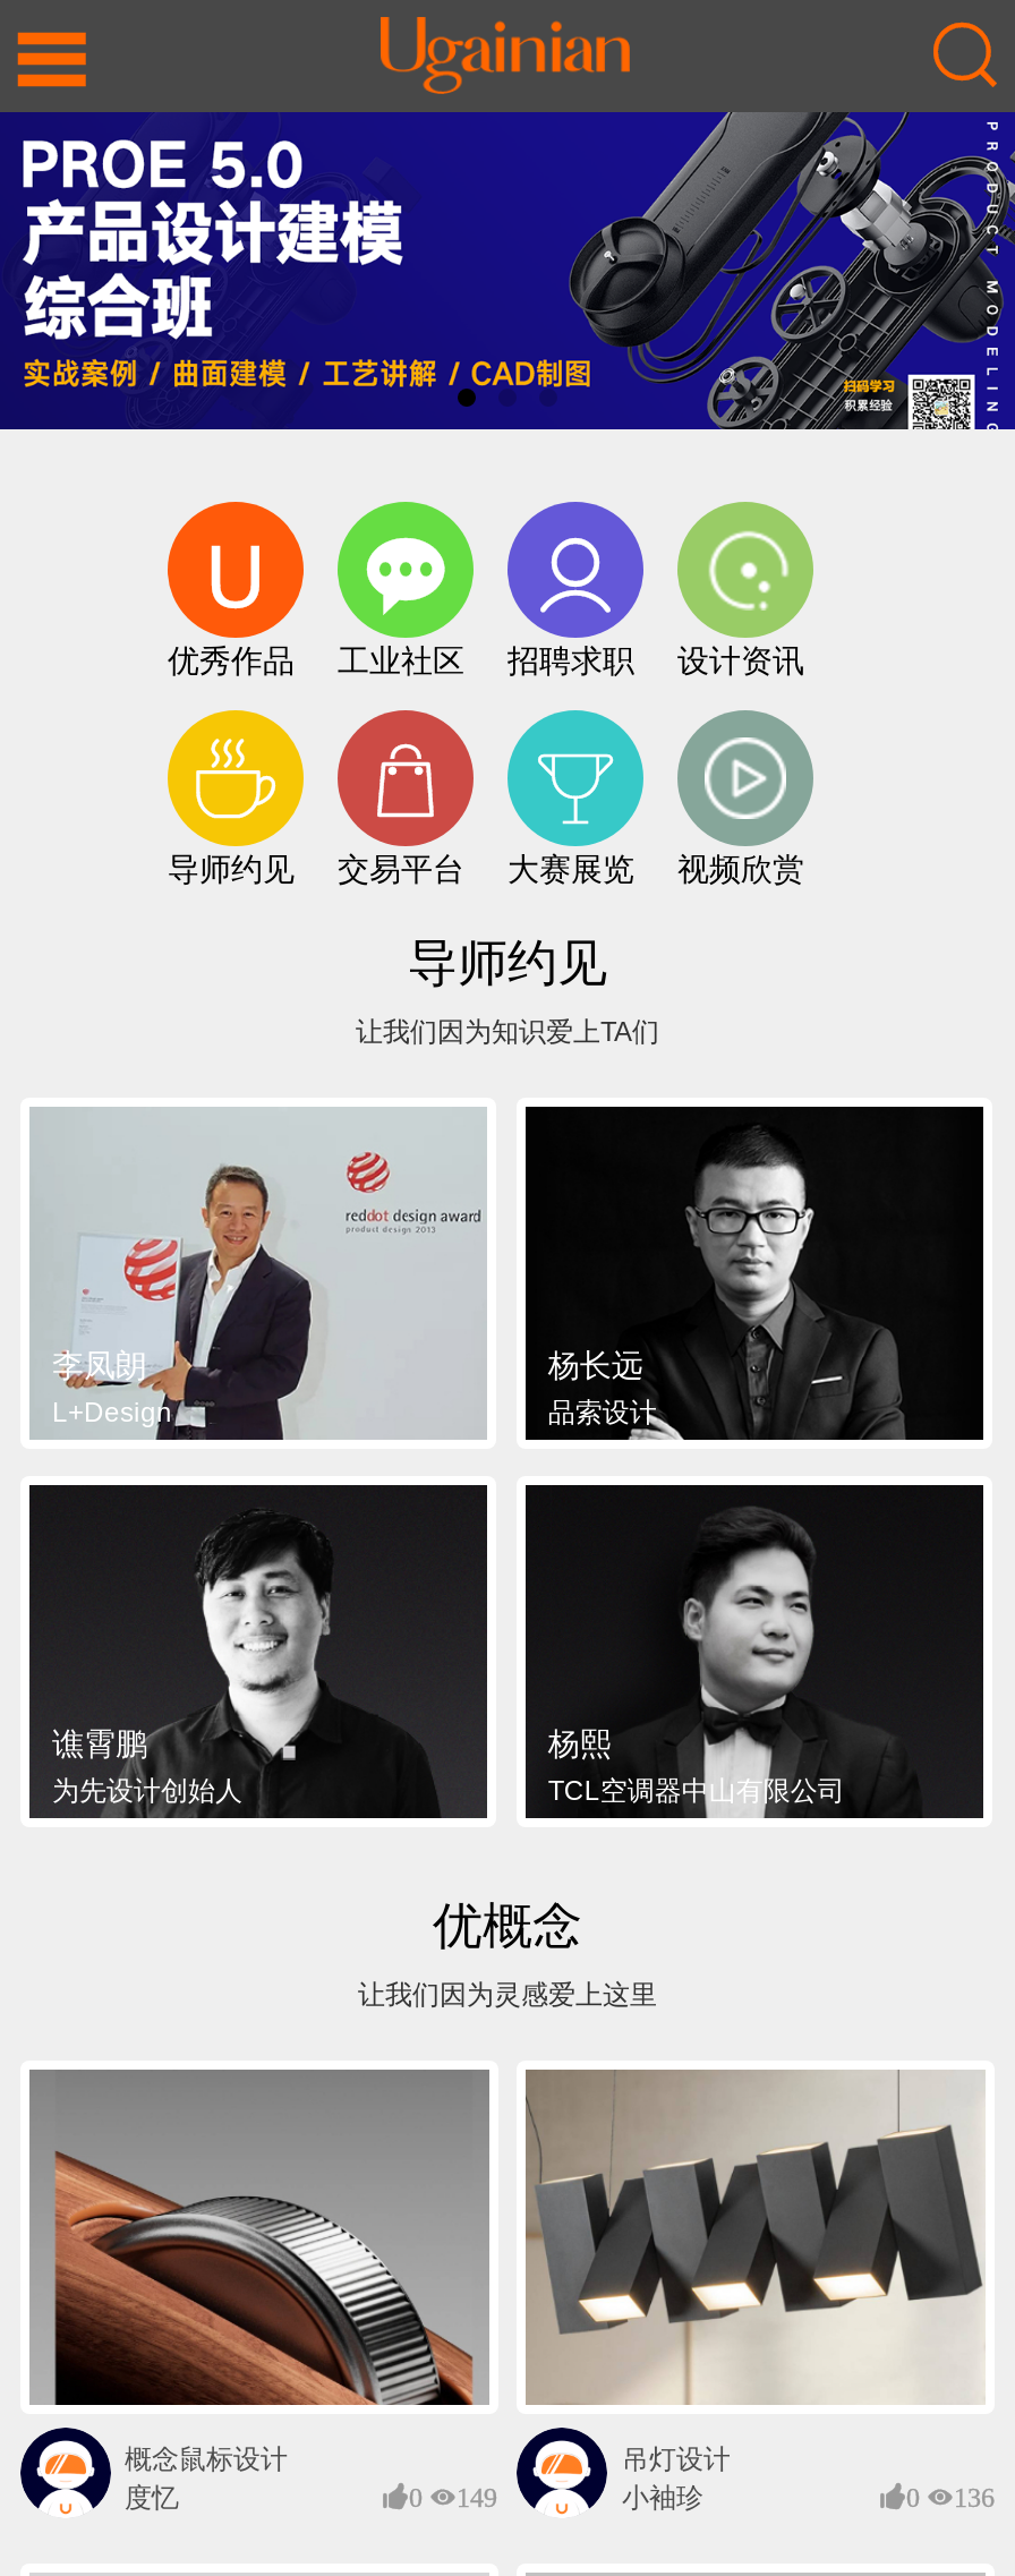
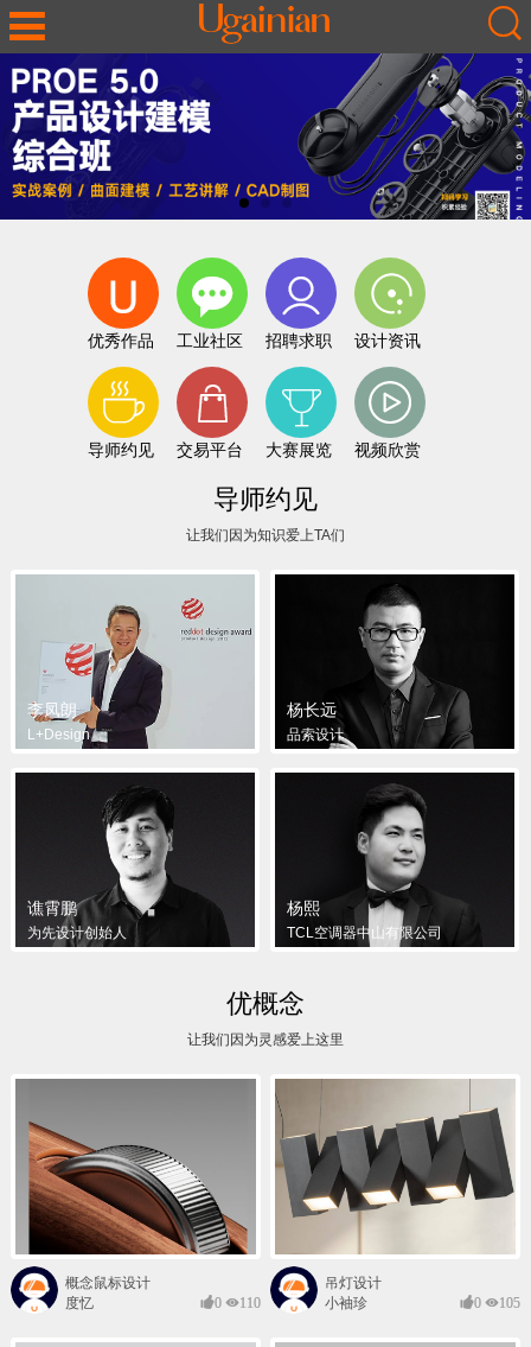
- 0 149
+ 0 110

- 0 136
+ 0 105
